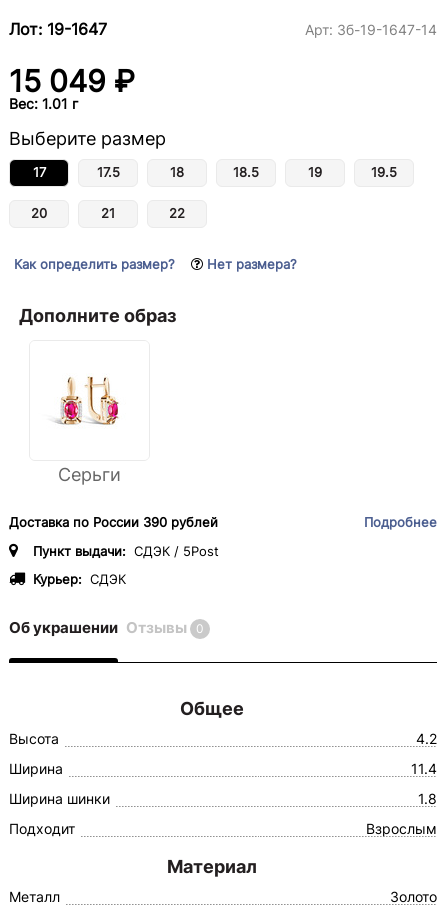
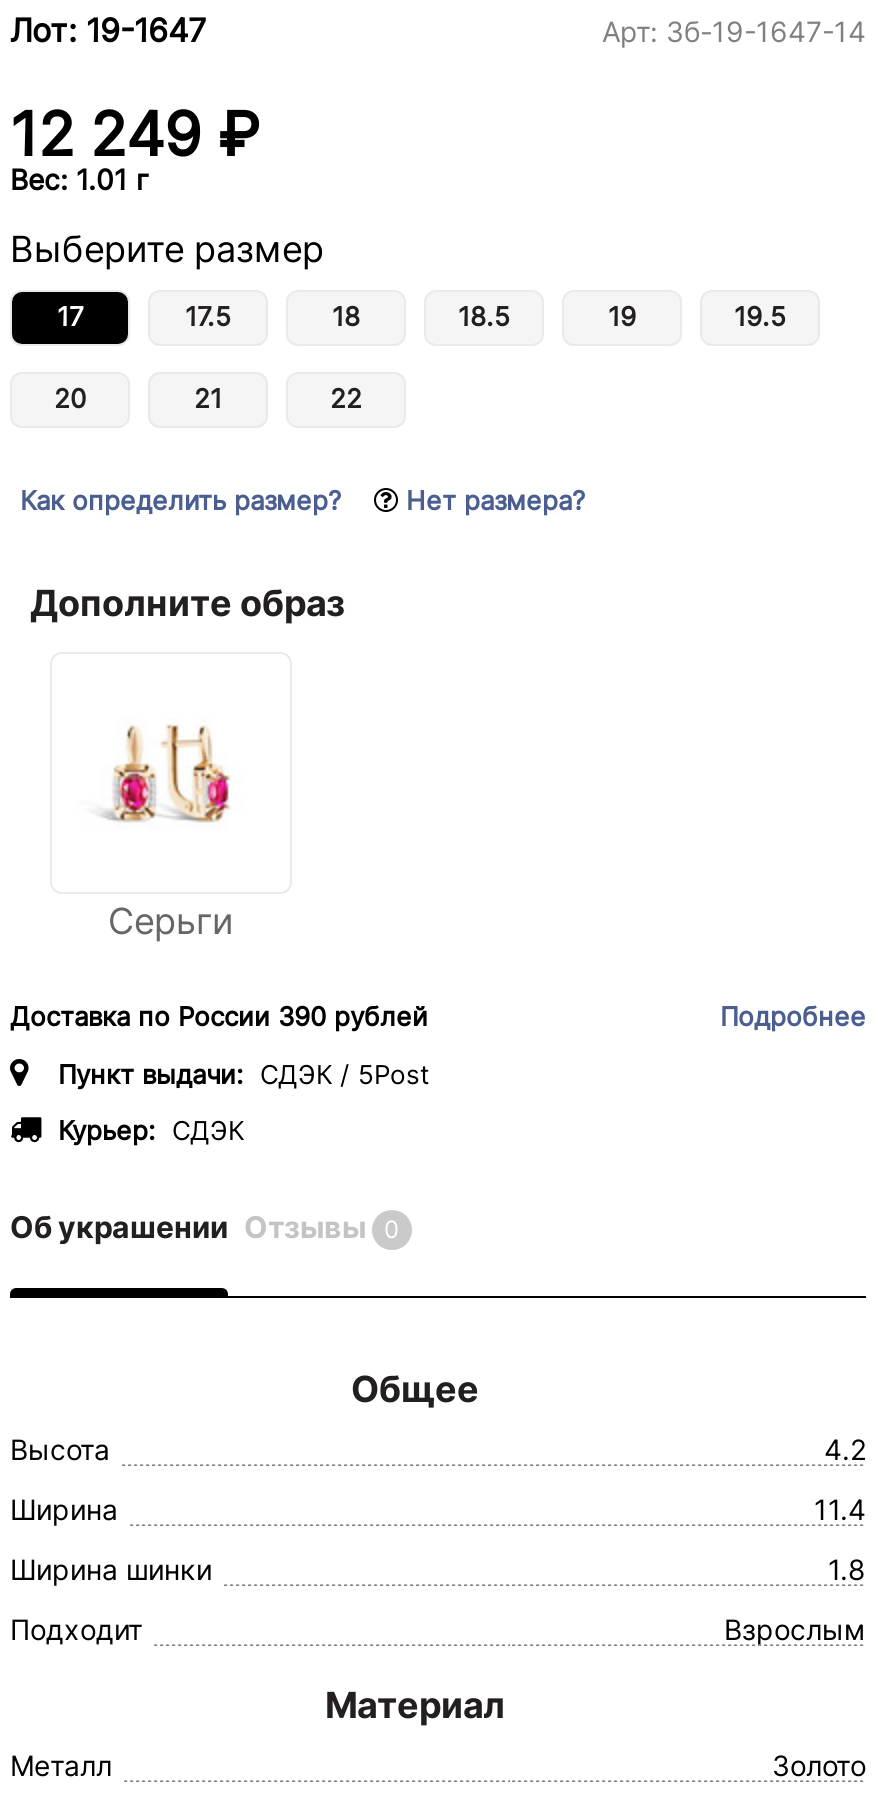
- 15 049 ₽
+ 12 249 ₽
